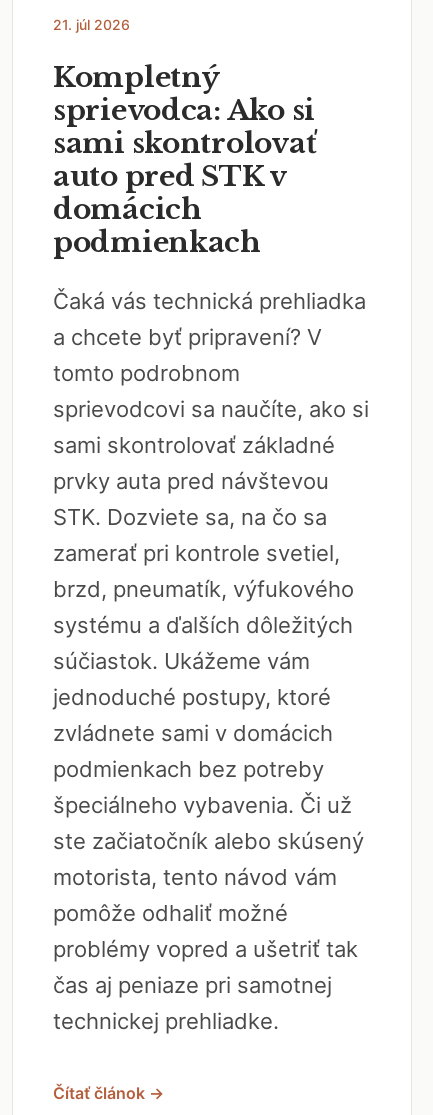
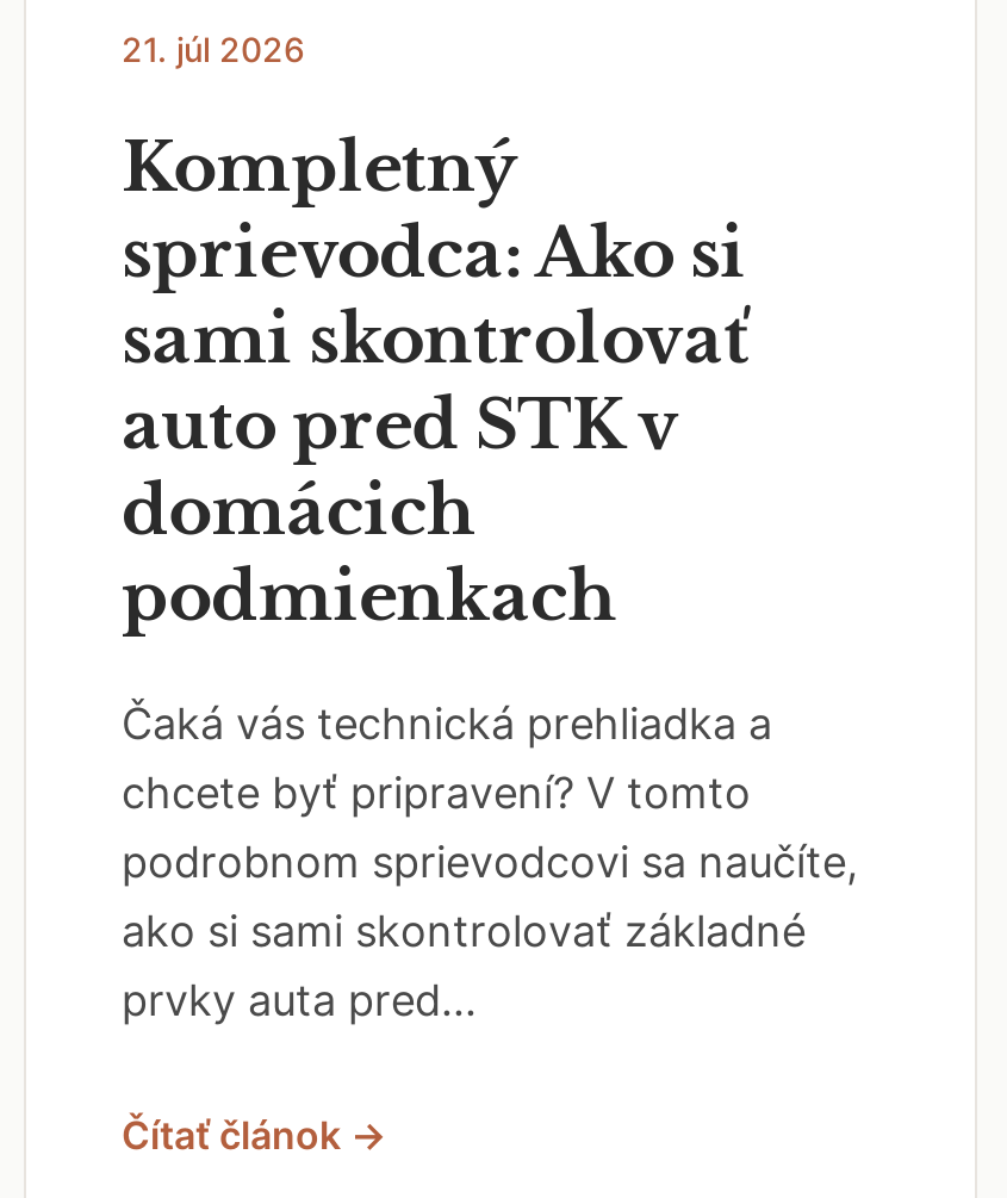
- Čaká vás technická prehliadka
- a chcete byť pripravení? V
- tomto podrobnom
- sprievodcovi sa naučíte, ako si
- sami skontrolovať základné
- prvky auta pred návštevou
- STK. Dozviete sa, na čo sa
- zamerať pri kontrole svetiel,
- brzd, pneumatík, výfukového
- systému a ďalších dôležitých
- súčiastok. Ukážeme vám
- jednoduché postupy, ktoré
- zvládnete sami v domácich
- podmienkach bez potreby
- špeciálneho vybavenia. Či už
- ste začiatočník alebo skúsený
- motorista, tento návod vám
- pomôže odhaliť možné
- problémy vopred a ušetriť tak
- čas aj peniaze pri samotnej
- technickej prehliadke.
+ Čaká vás technická prehliadka a
+ chcete byť pripravení? V tomto
+ podrobnom sprievodcovi sa naučíte,
+ ako si sami skontrolovať základné
+ prvky auta pred...
